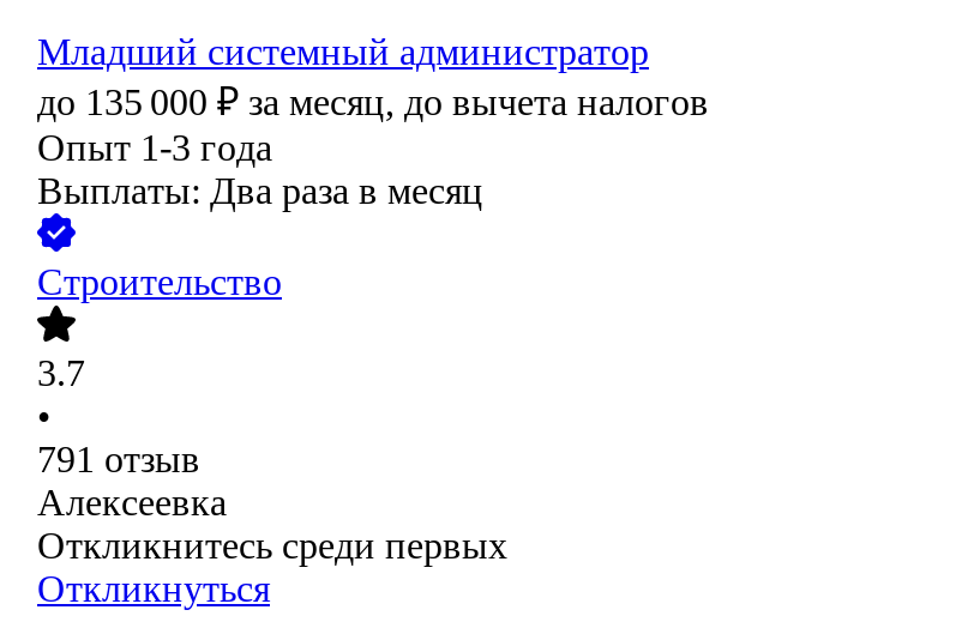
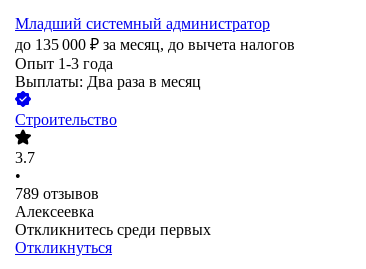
- 791 отзыв
+ 789 отзывов
